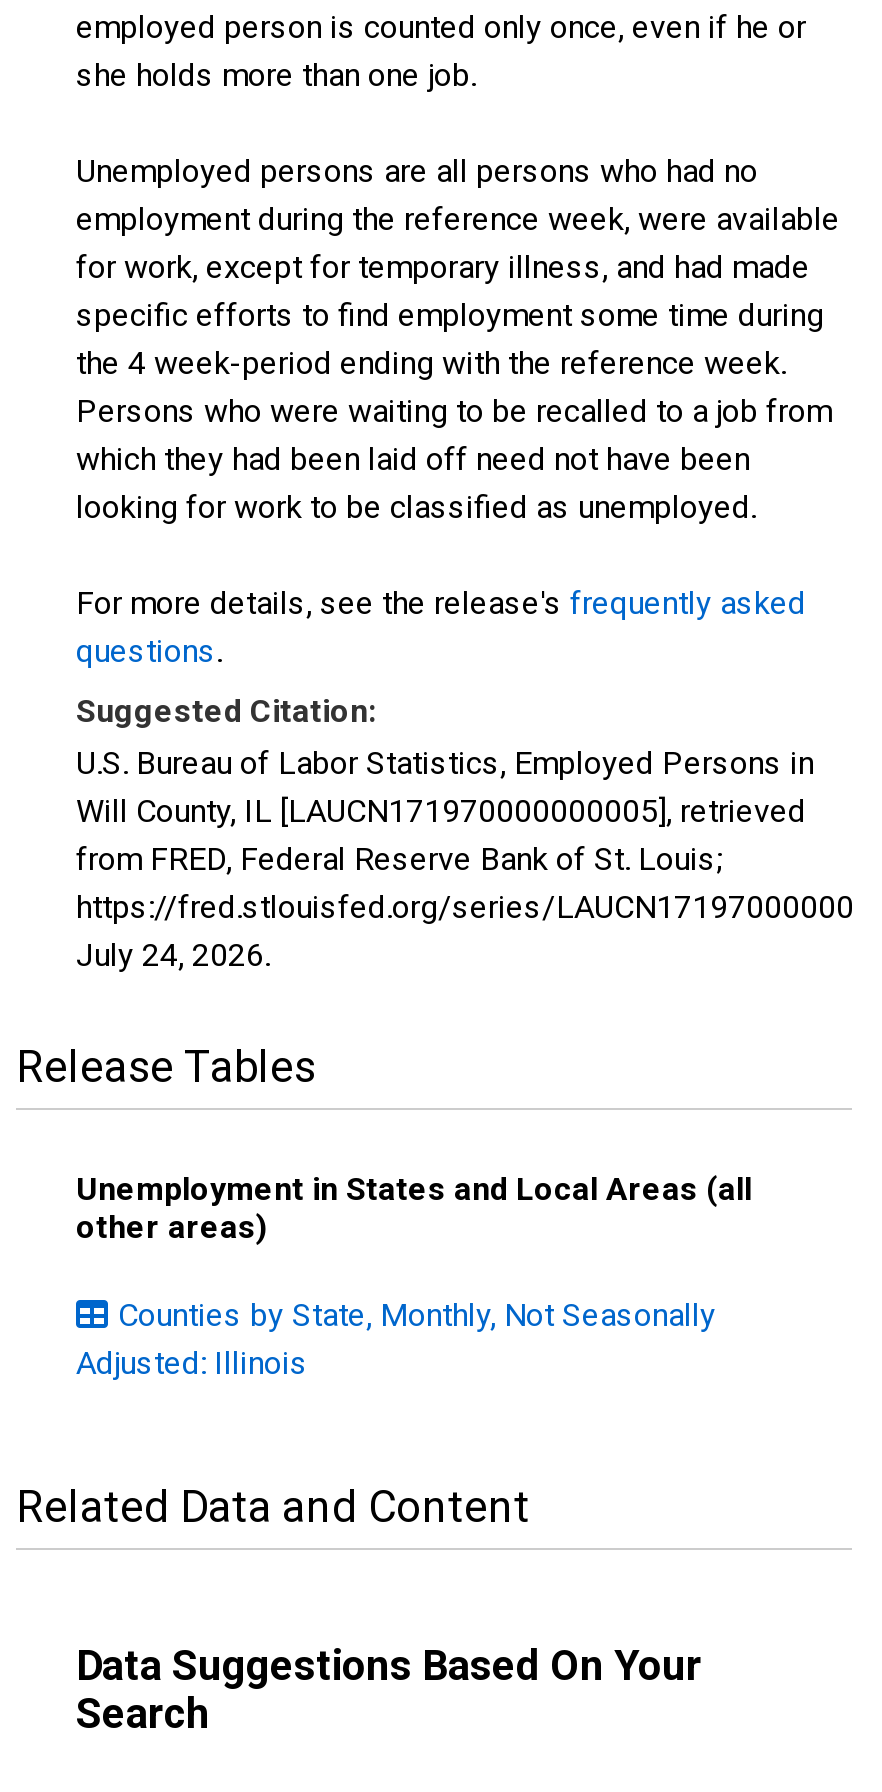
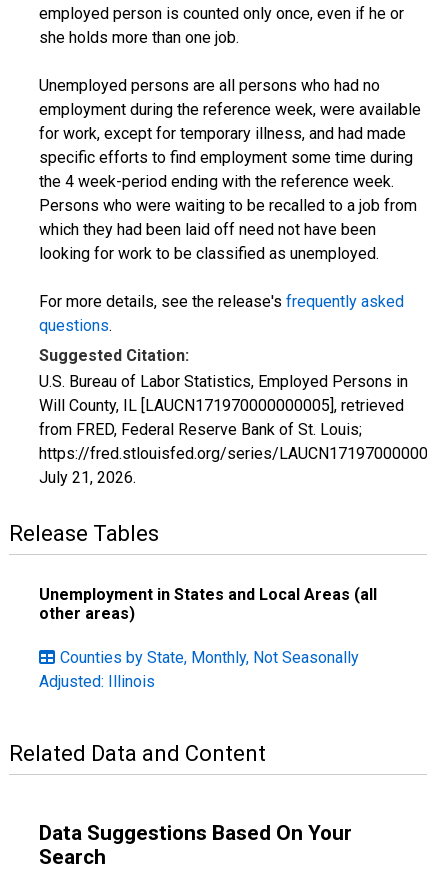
- July 24, 2026.
+ July 21, 2026.
